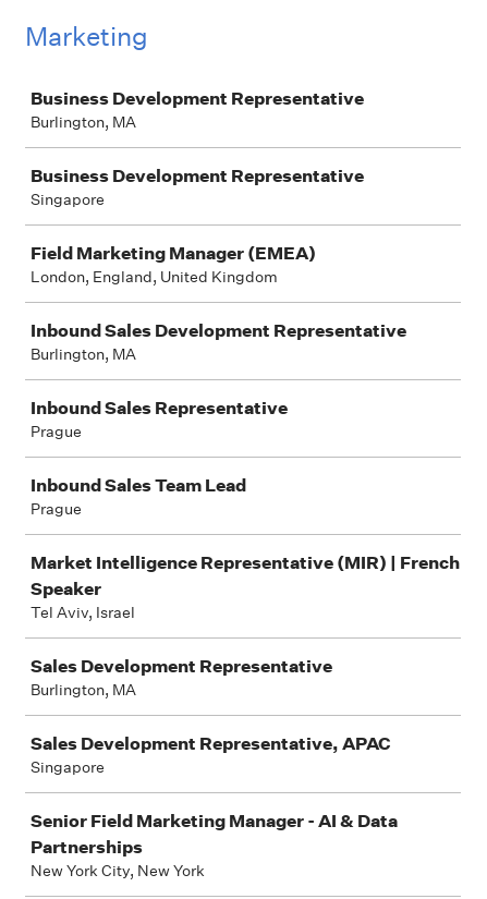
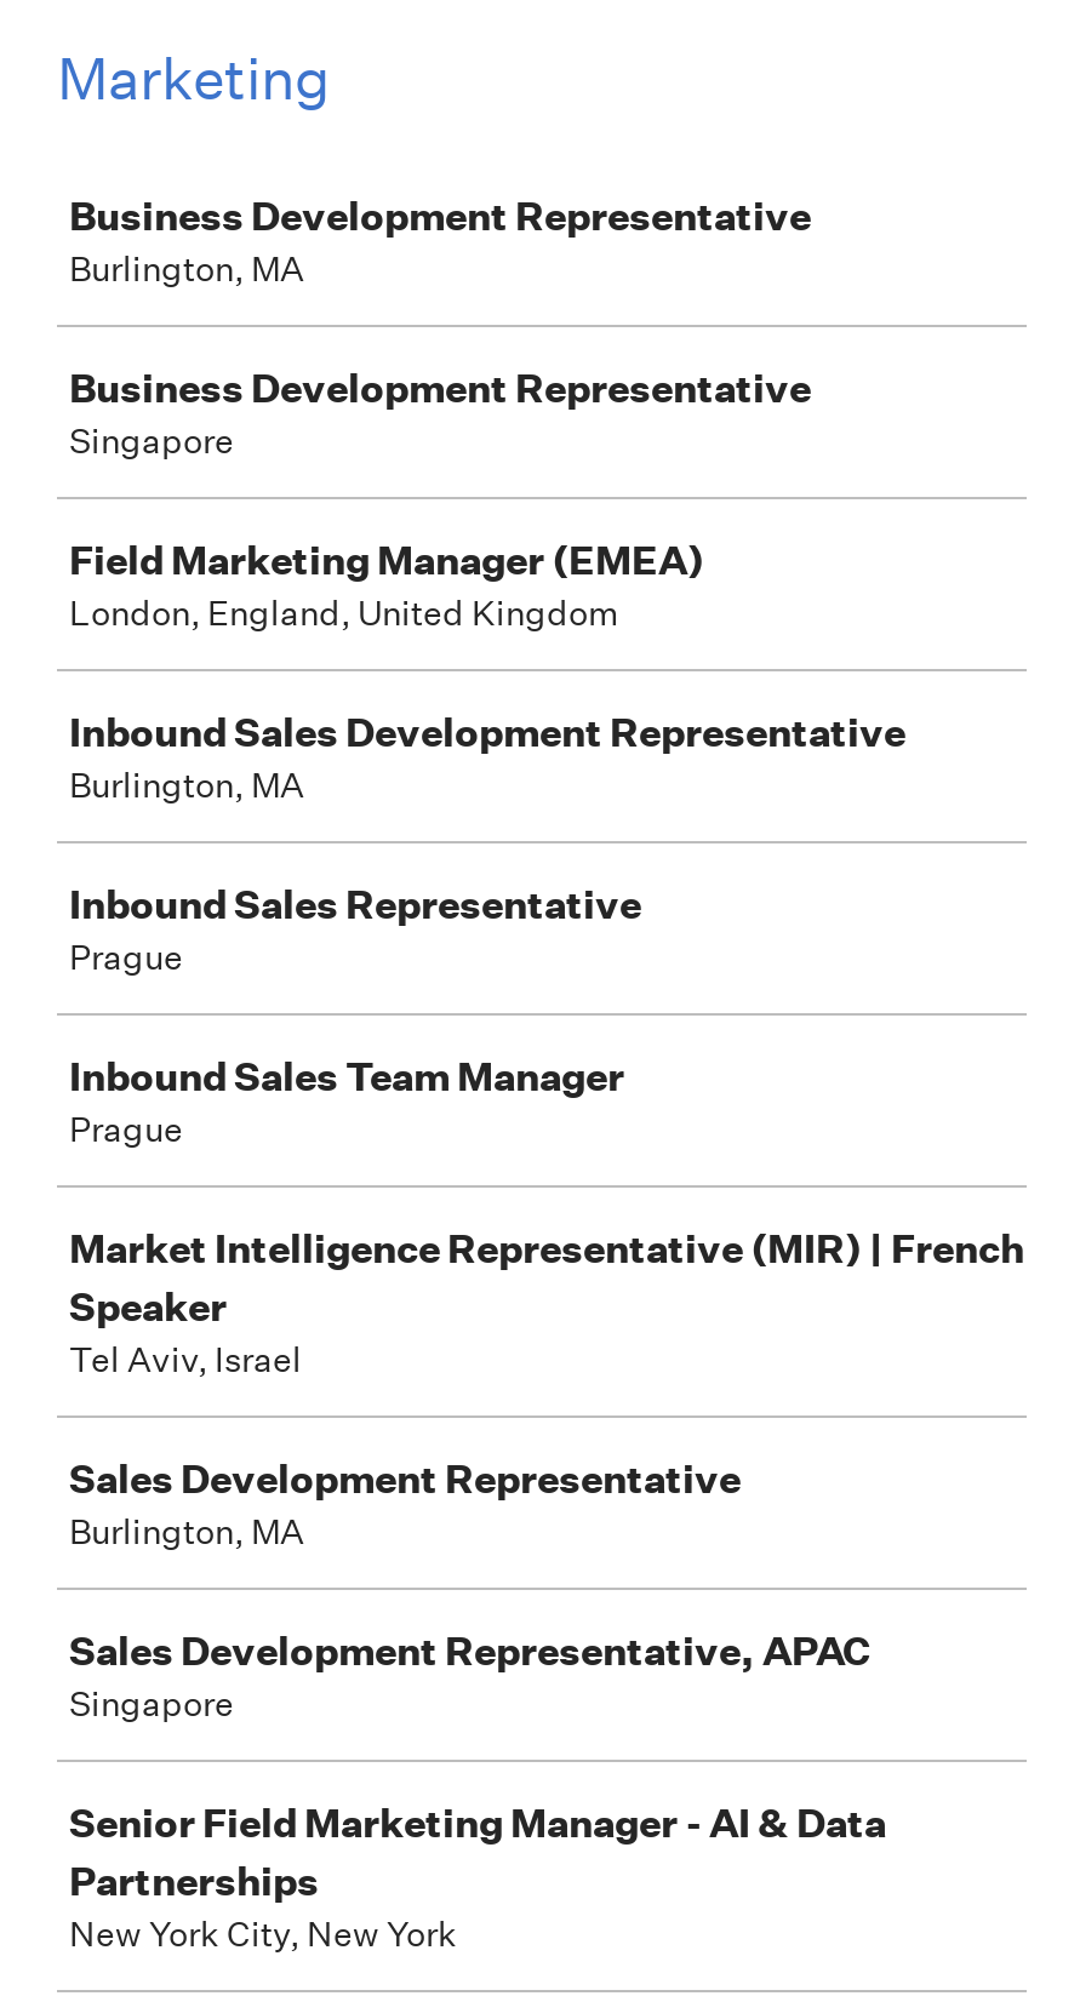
- Inbound Sales Team Lead
+ Inbound Sales Team Manager
